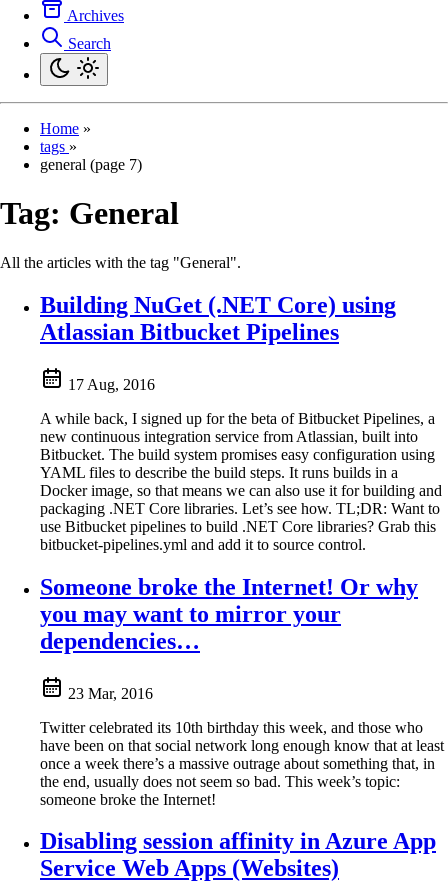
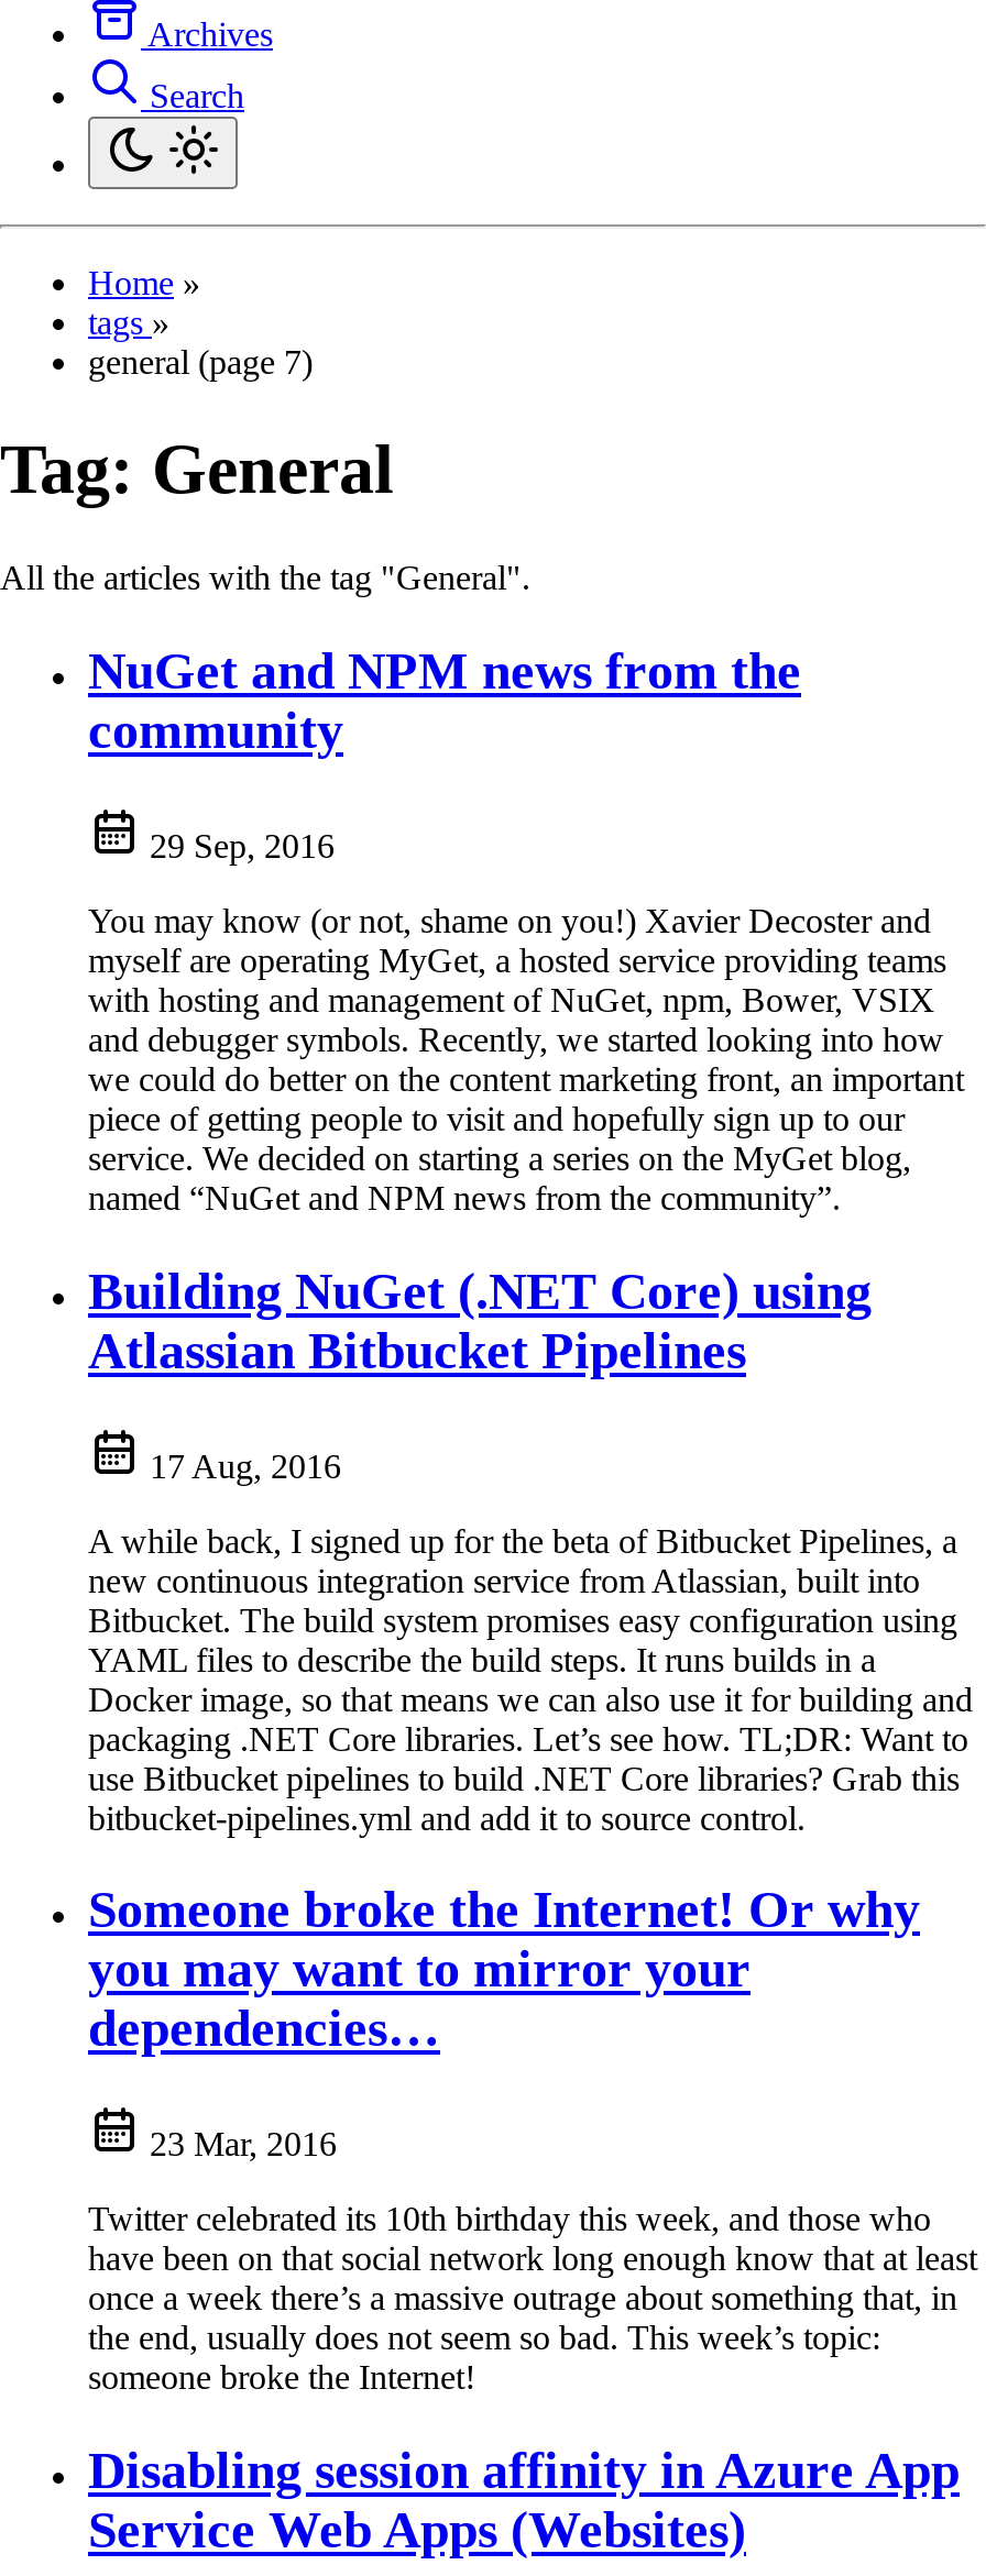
+ NuGet and NPM news from the
+ community
+ 29 Sep, 2016
+ You may know (or not, shame on you!) Xavier Decoster and
+ myself are operating MyGet, a hosted service providing teams
+ with hosting and management of NuGet, npm, Bower, VSIX
+ and debugger symbols. Recently, we started looking into how
+ we could do better on the content marketing front, an important
+ piece of getting people to visit and hopefully sign up to our
+ service. We decided on starting a series on the MyGet blog,
+ named “NuGet and NPM news from the community”.
